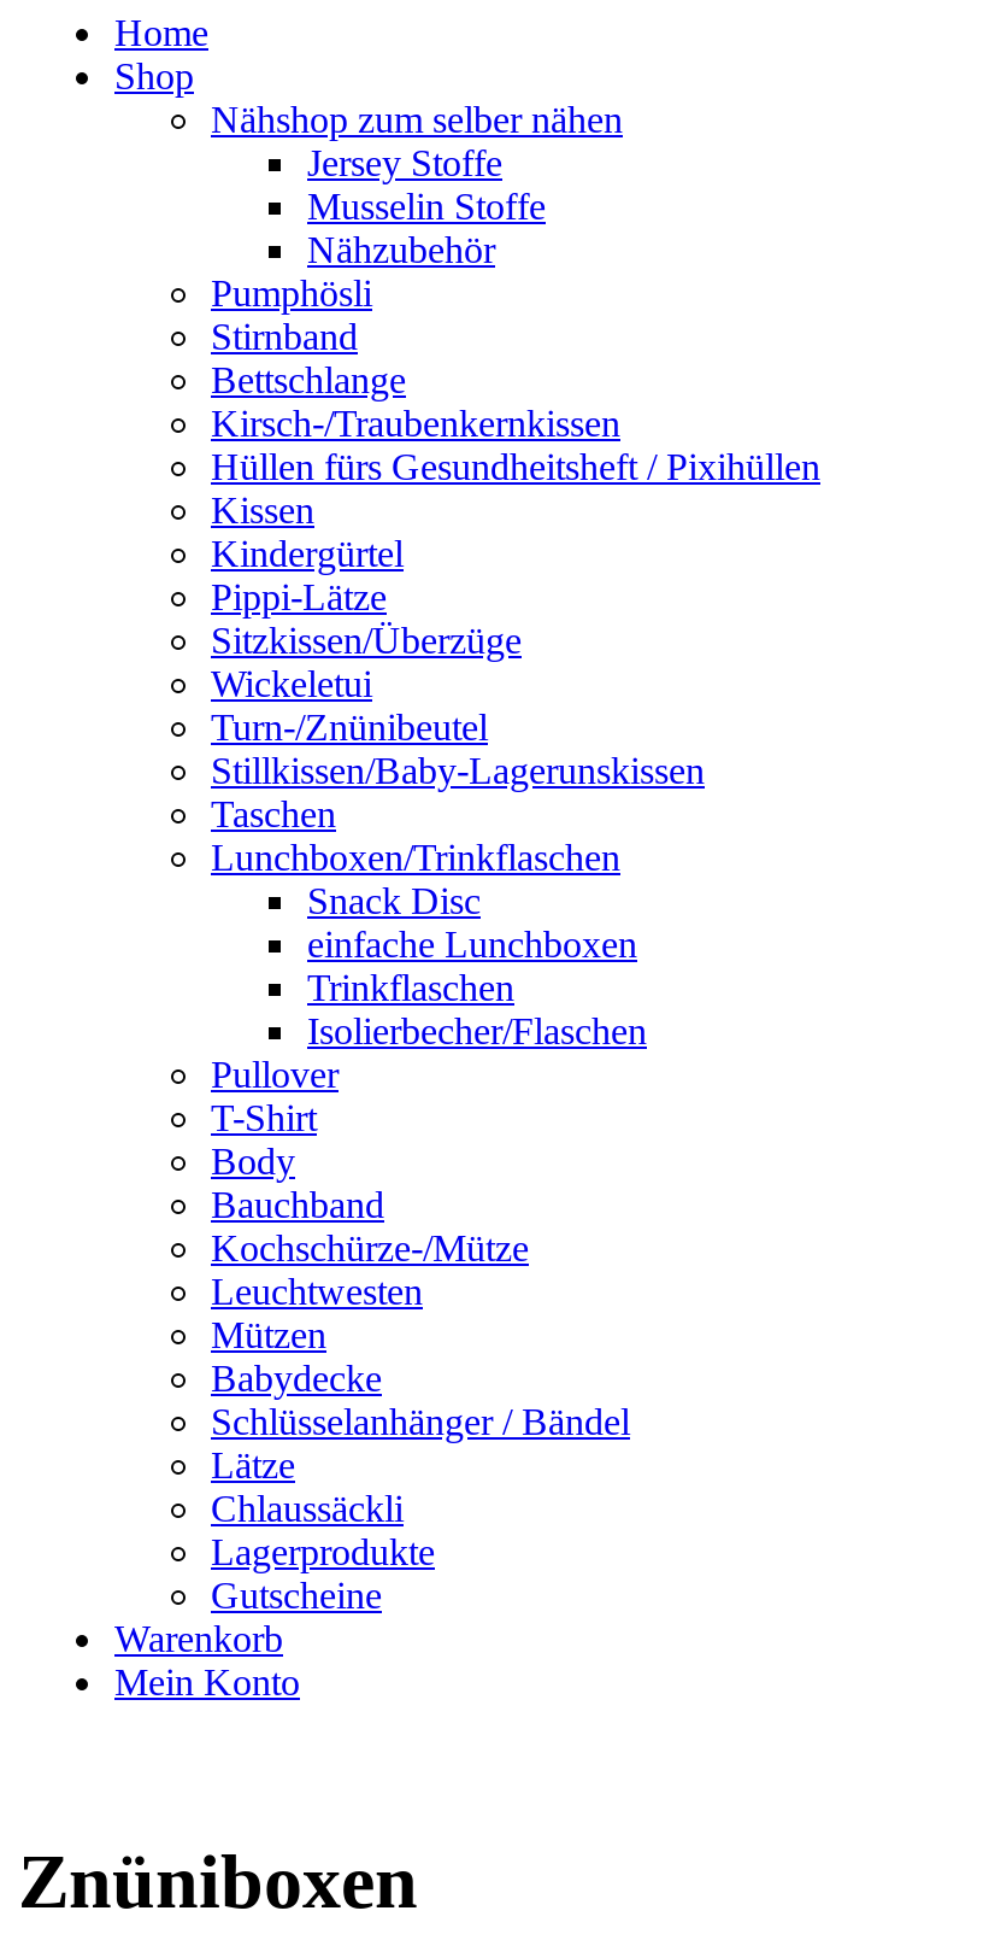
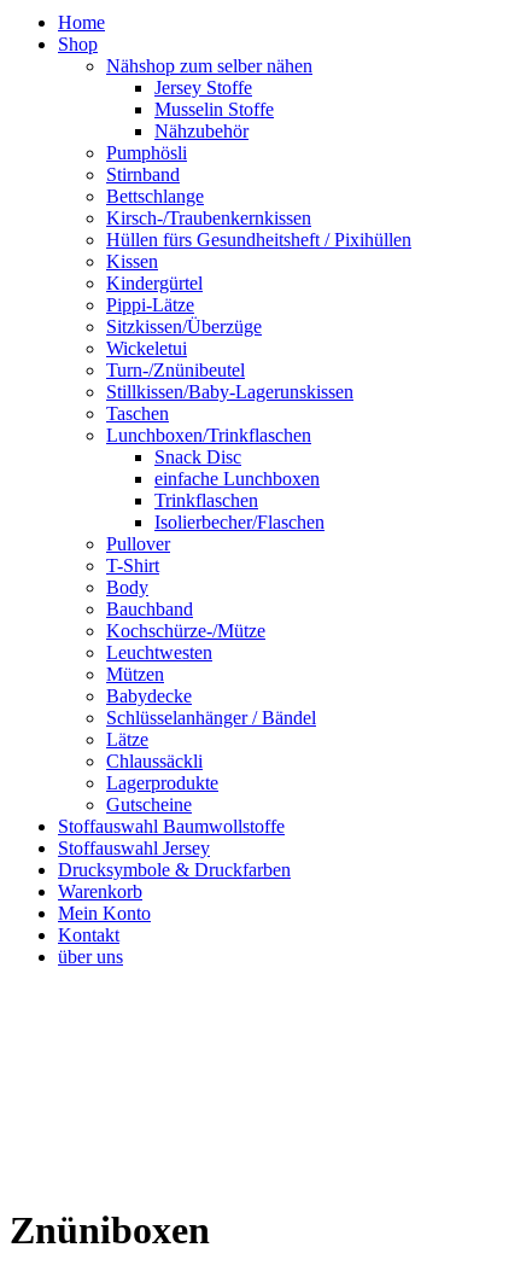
+ Stoffauswahl Baumwollstoffe
+ Stoffauswahl Jersey
+ Drucksymbole & Druckfarben

+ Kontakt
+ über uns
